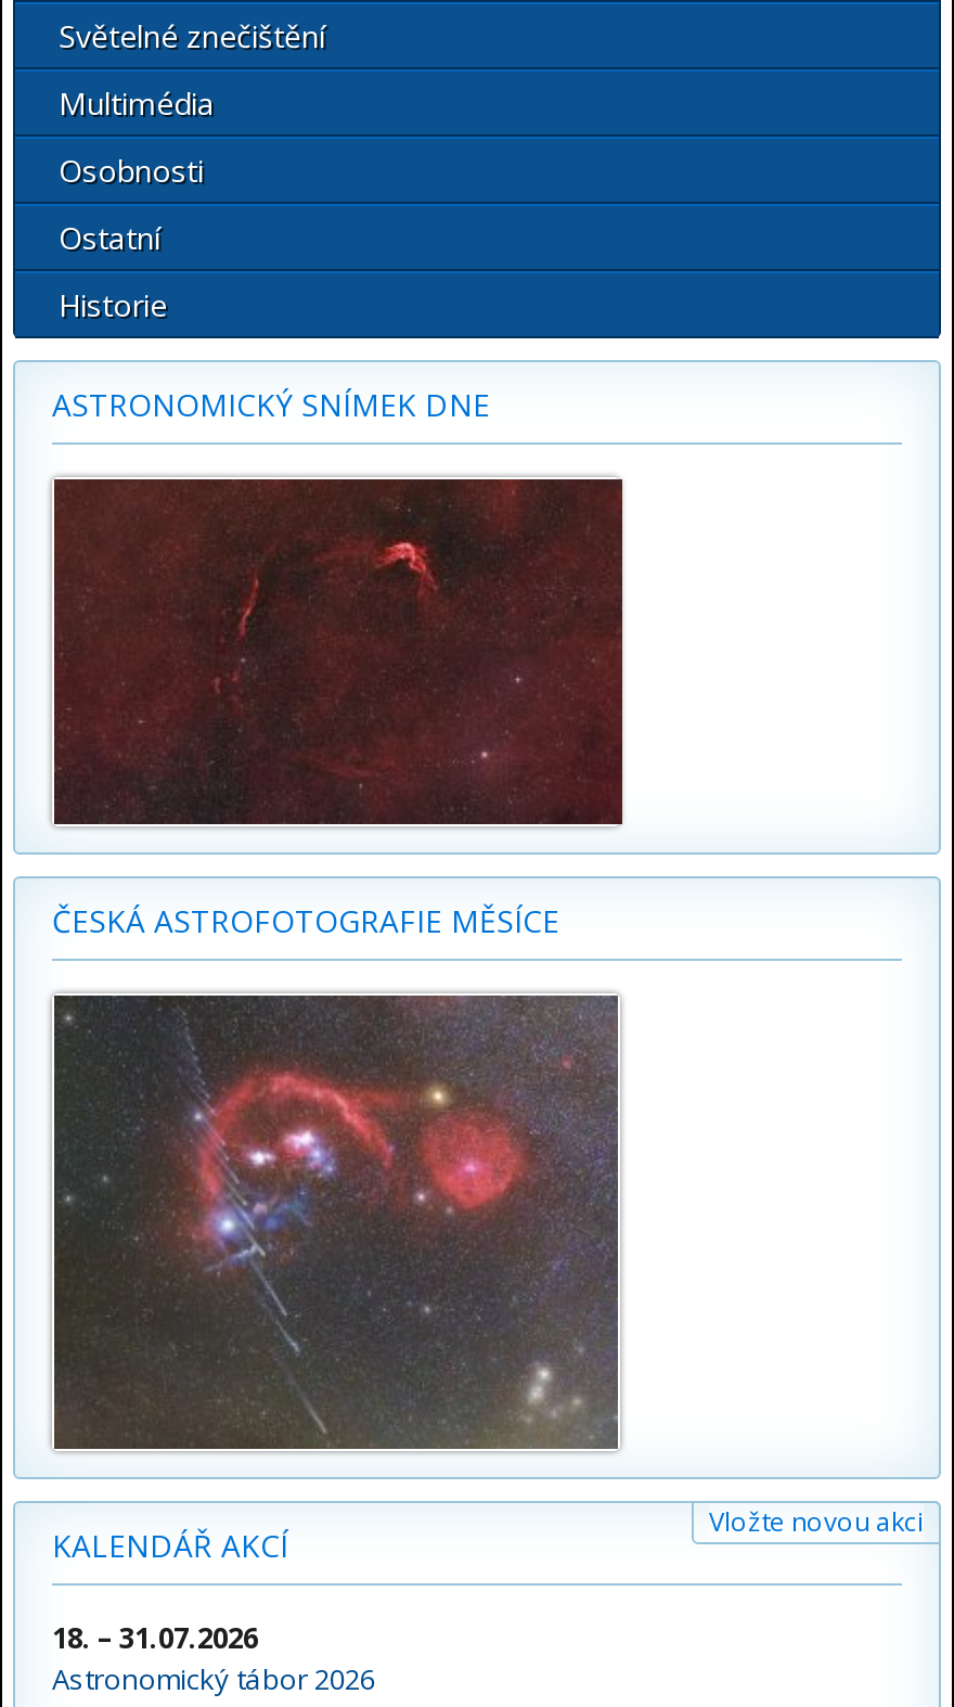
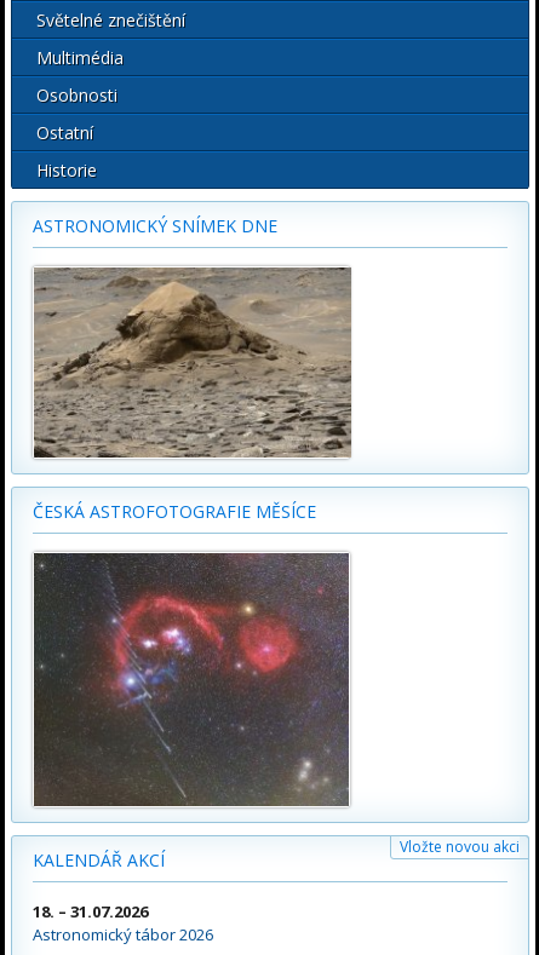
- [image]
+ [image]
